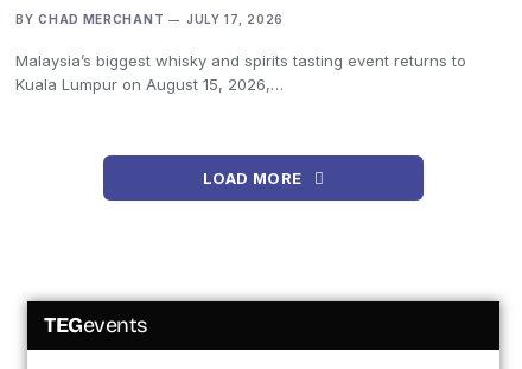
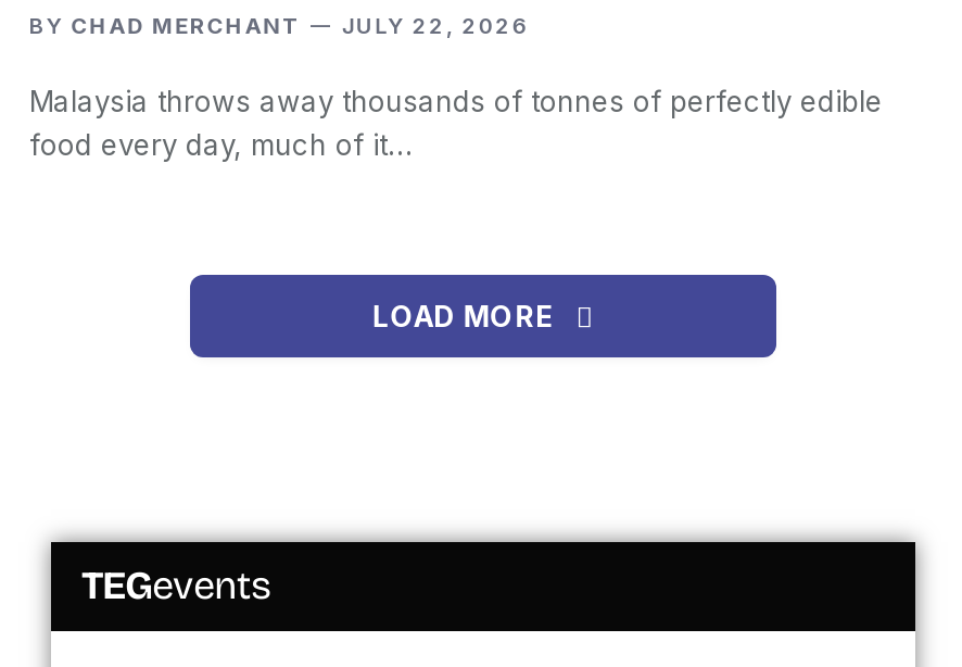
- BY CHAD MERCHANT JULY 17, 2026
+ BY CHAD MERCHANT JULY 22, 2026

- Malaysia’s biggest whisky and spirits tasting event returns to
- Kuala Lumpur on August 15, 2026,…
+ Malaysia throws away thousands of tonnes of perfectly edible
+ food every day, much of it…
